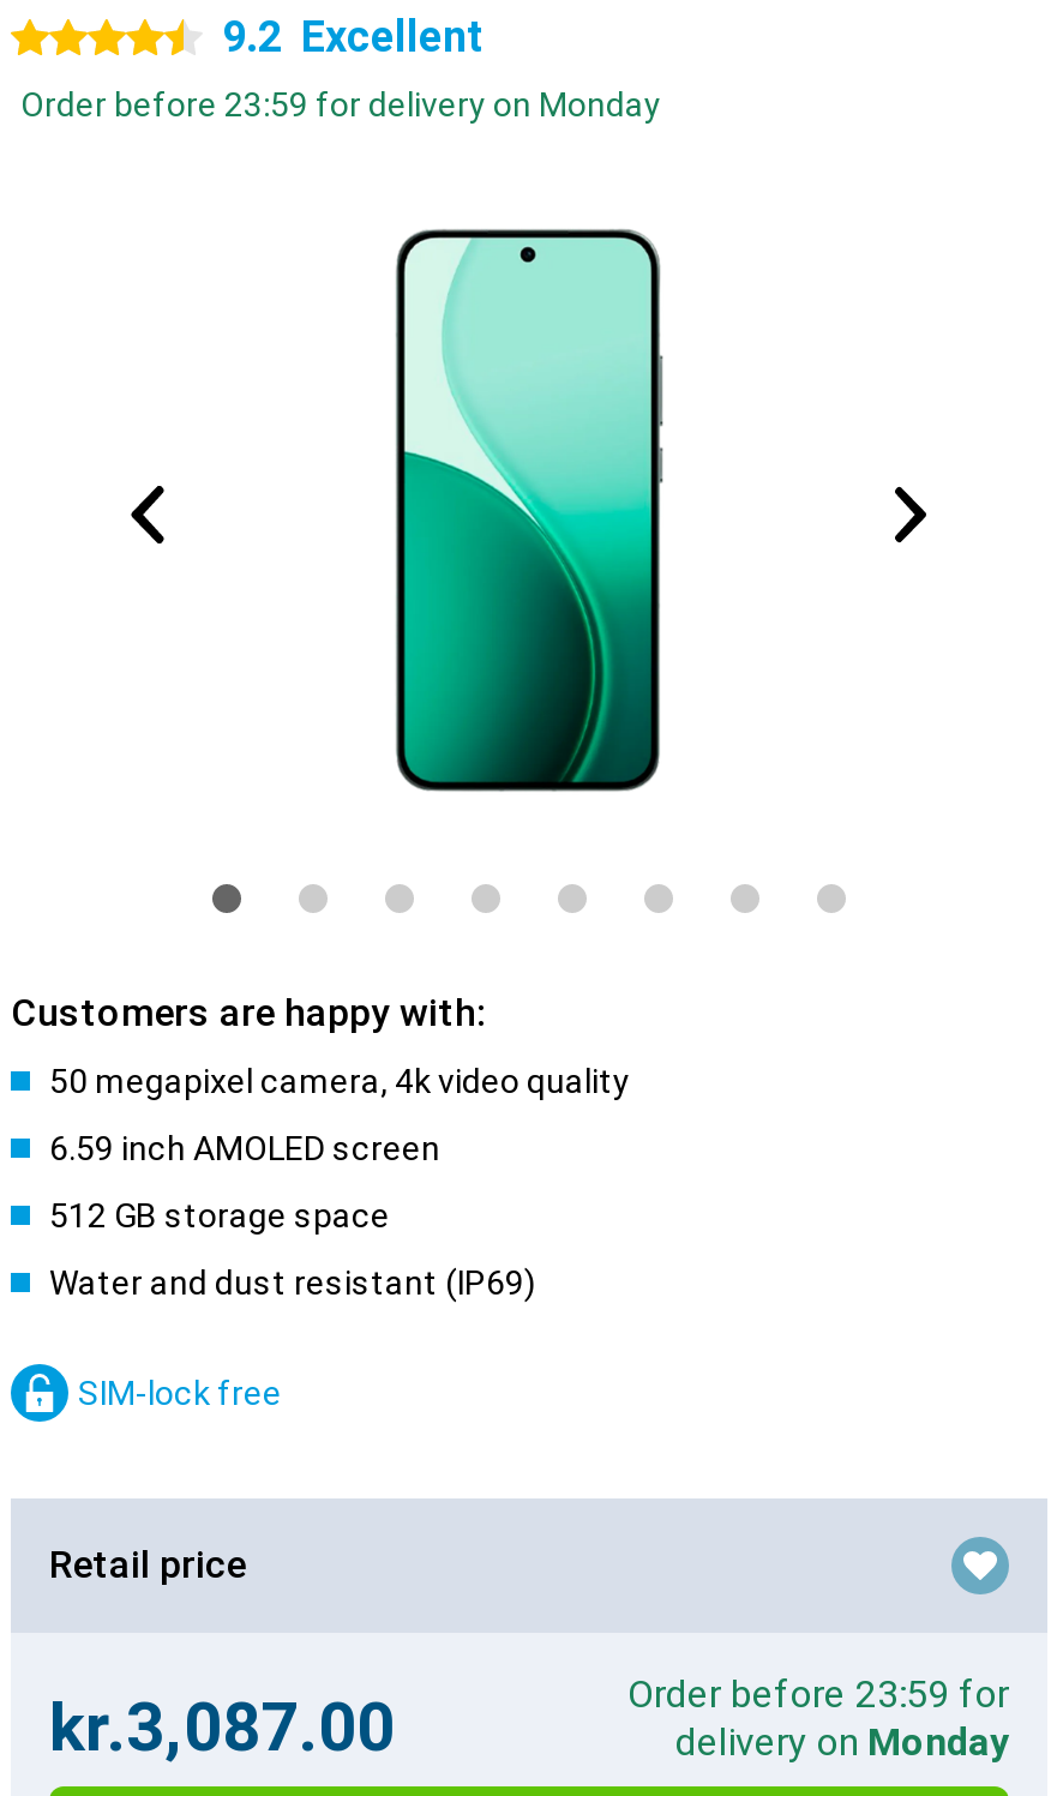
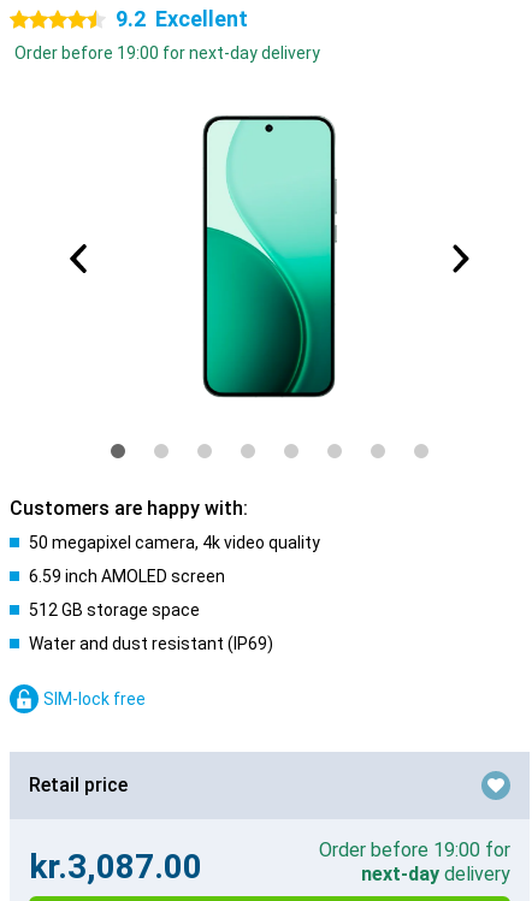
- Order before 23:59 for delivery on Monday
+ Order before 19:00 for next-day delivery

- Order before 23:59 for
- delivery on Monday
+ Order before 19:00 for
+ next-day delivery
